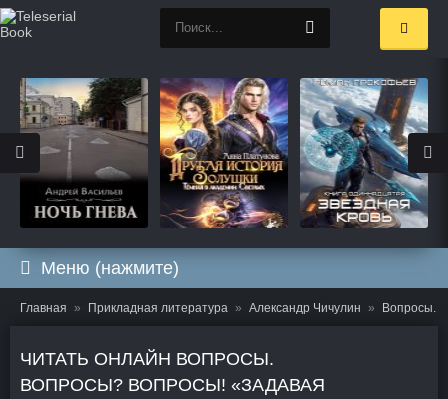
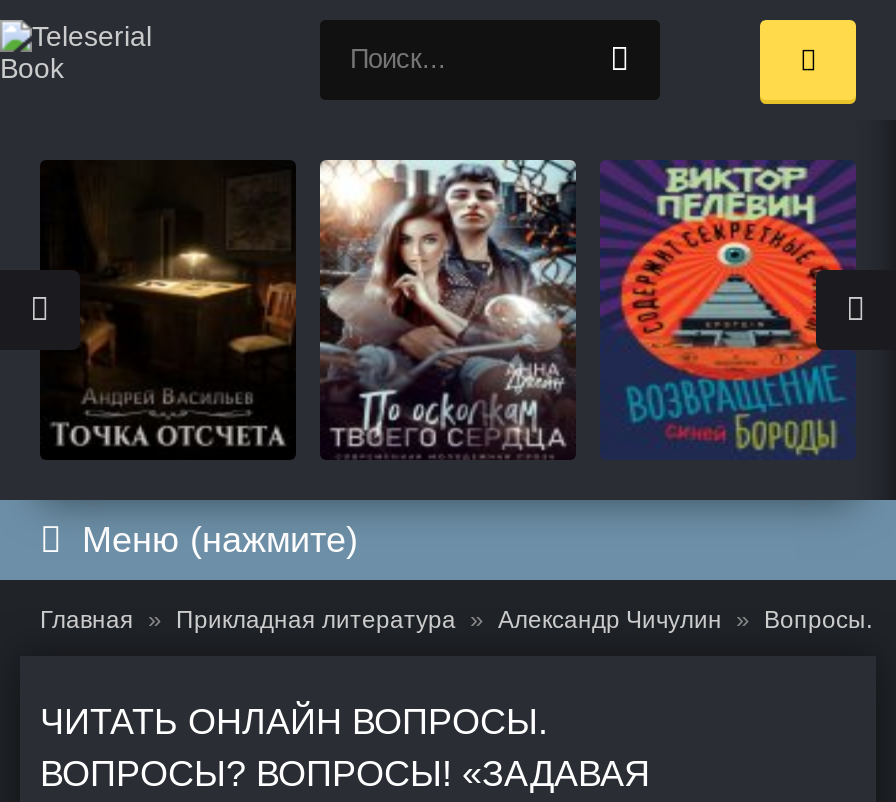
- [image]
+ [image]

- [image]
+ [image]

- [image]
+ [image]
